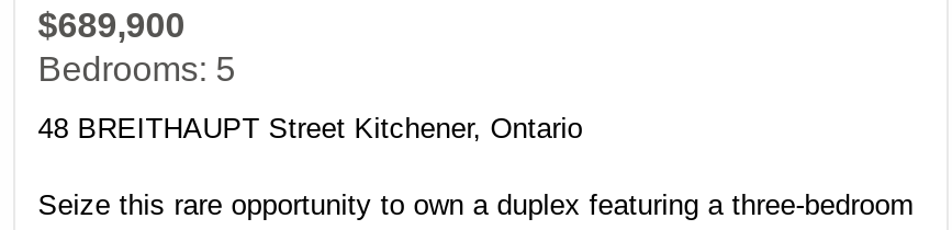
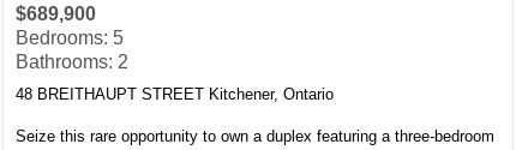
- 48 BREITHAUPT Street Kitchener, Ontario
+ Bathrooms: 2
+ 48 BREITHAUPT STREET Kitchener, Ontario
